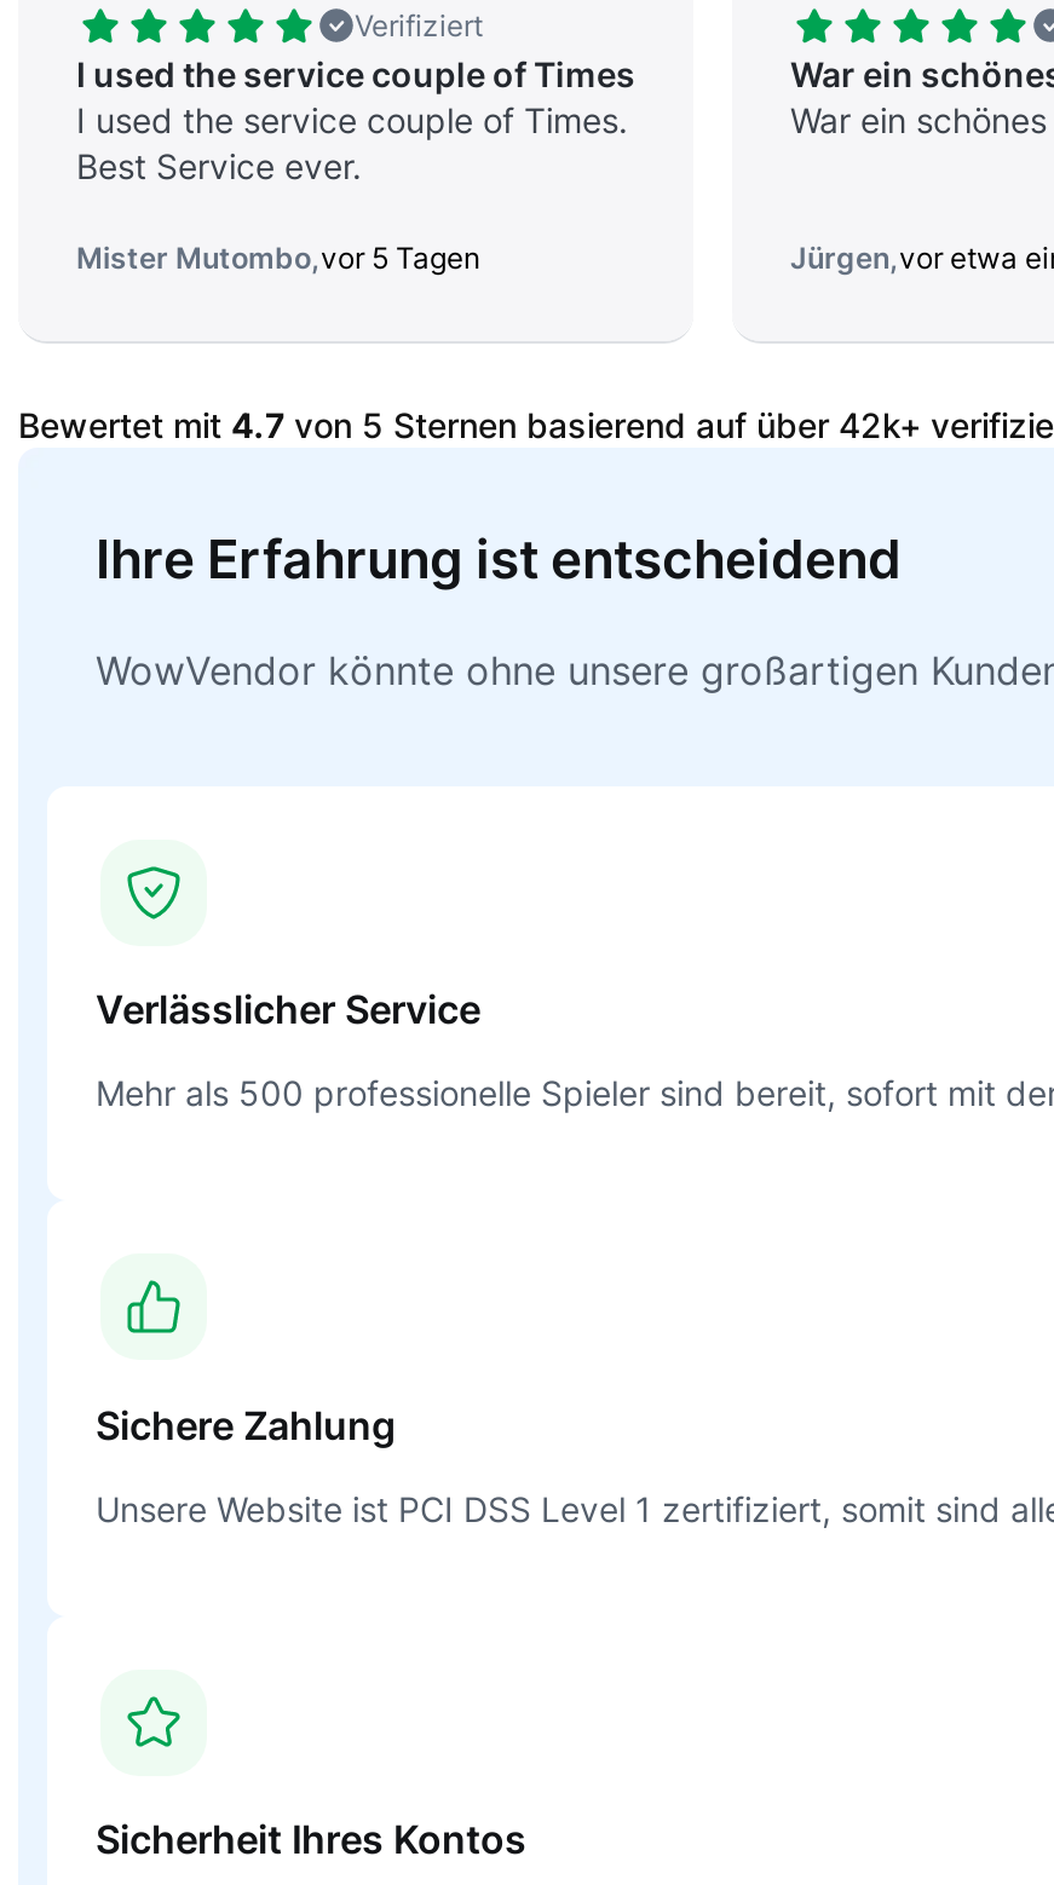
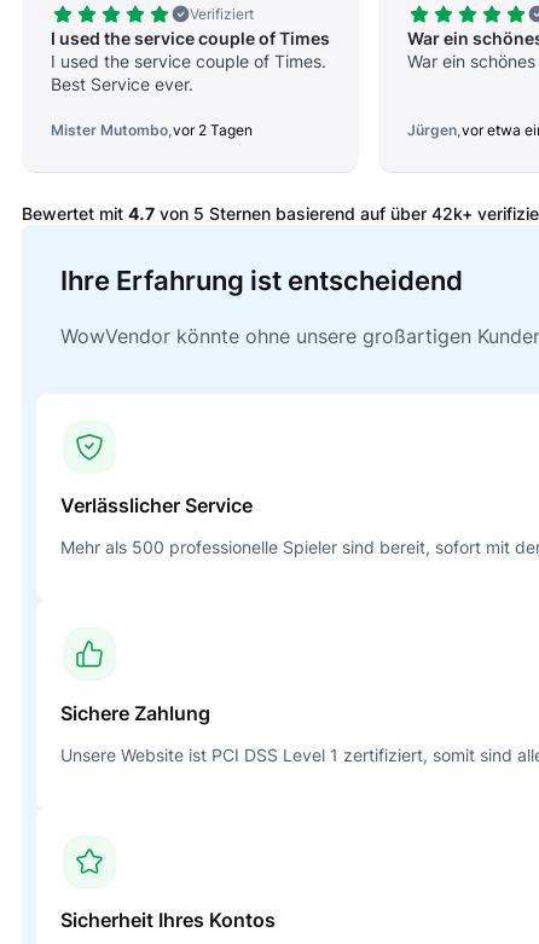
- Mister Mutombo vor 5 Tagen
+ Mister Mutombo vor 2 Tagen
